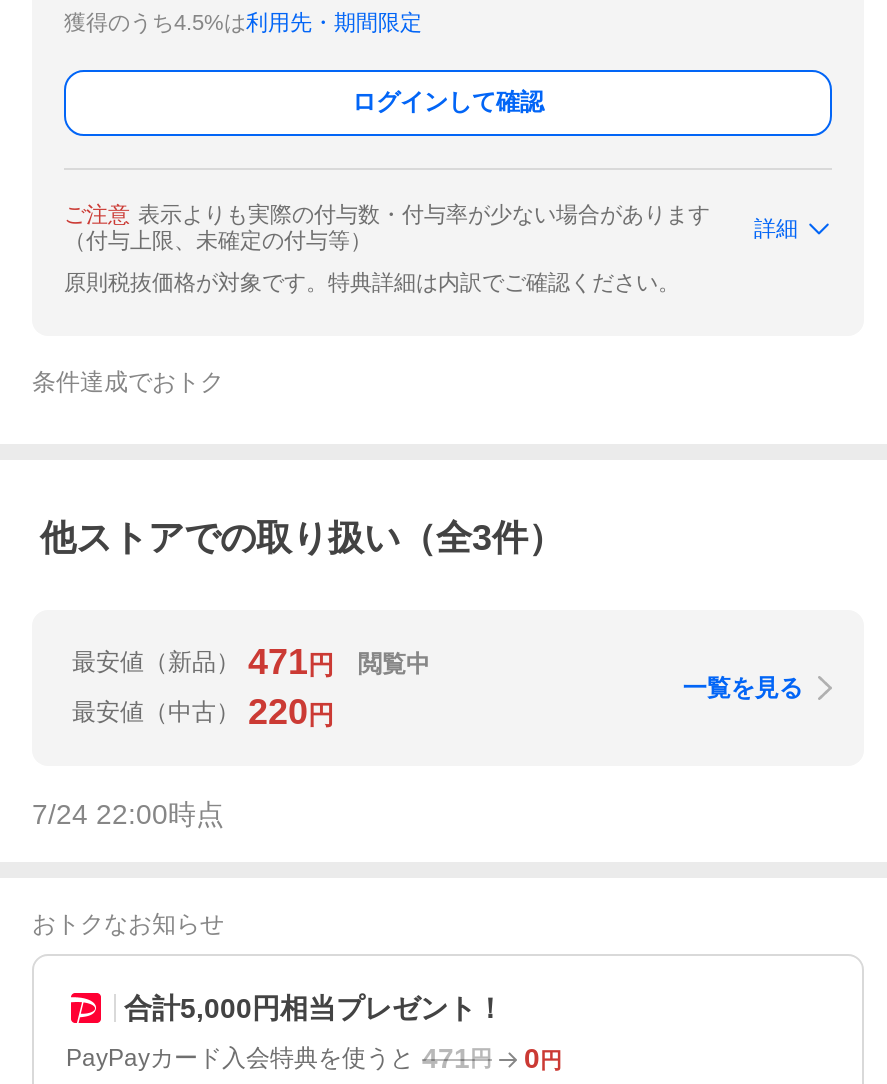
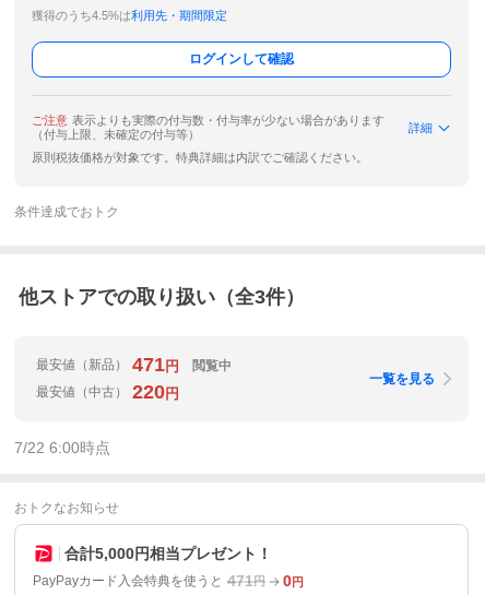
- 7/24 22:00時点
+ 7/22 6:00時点
